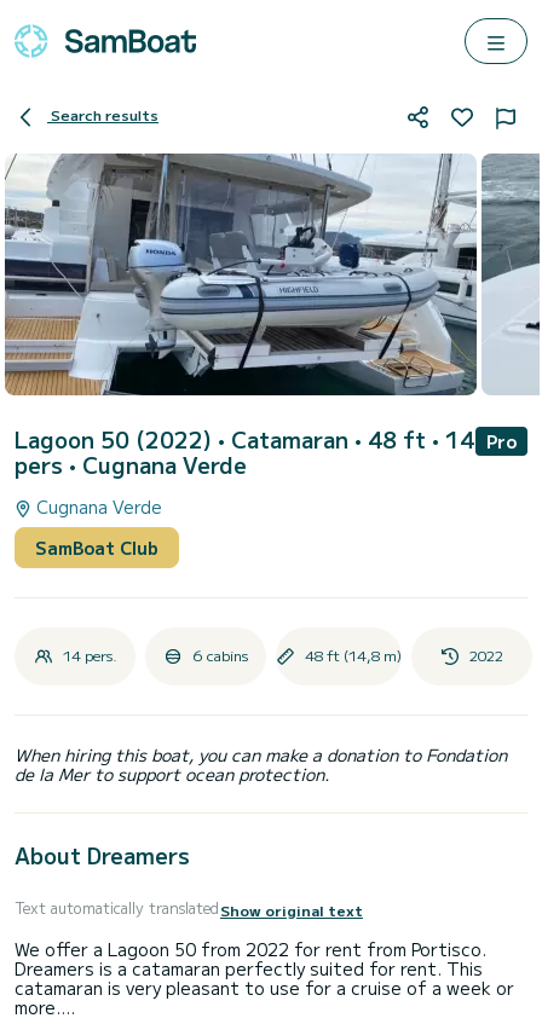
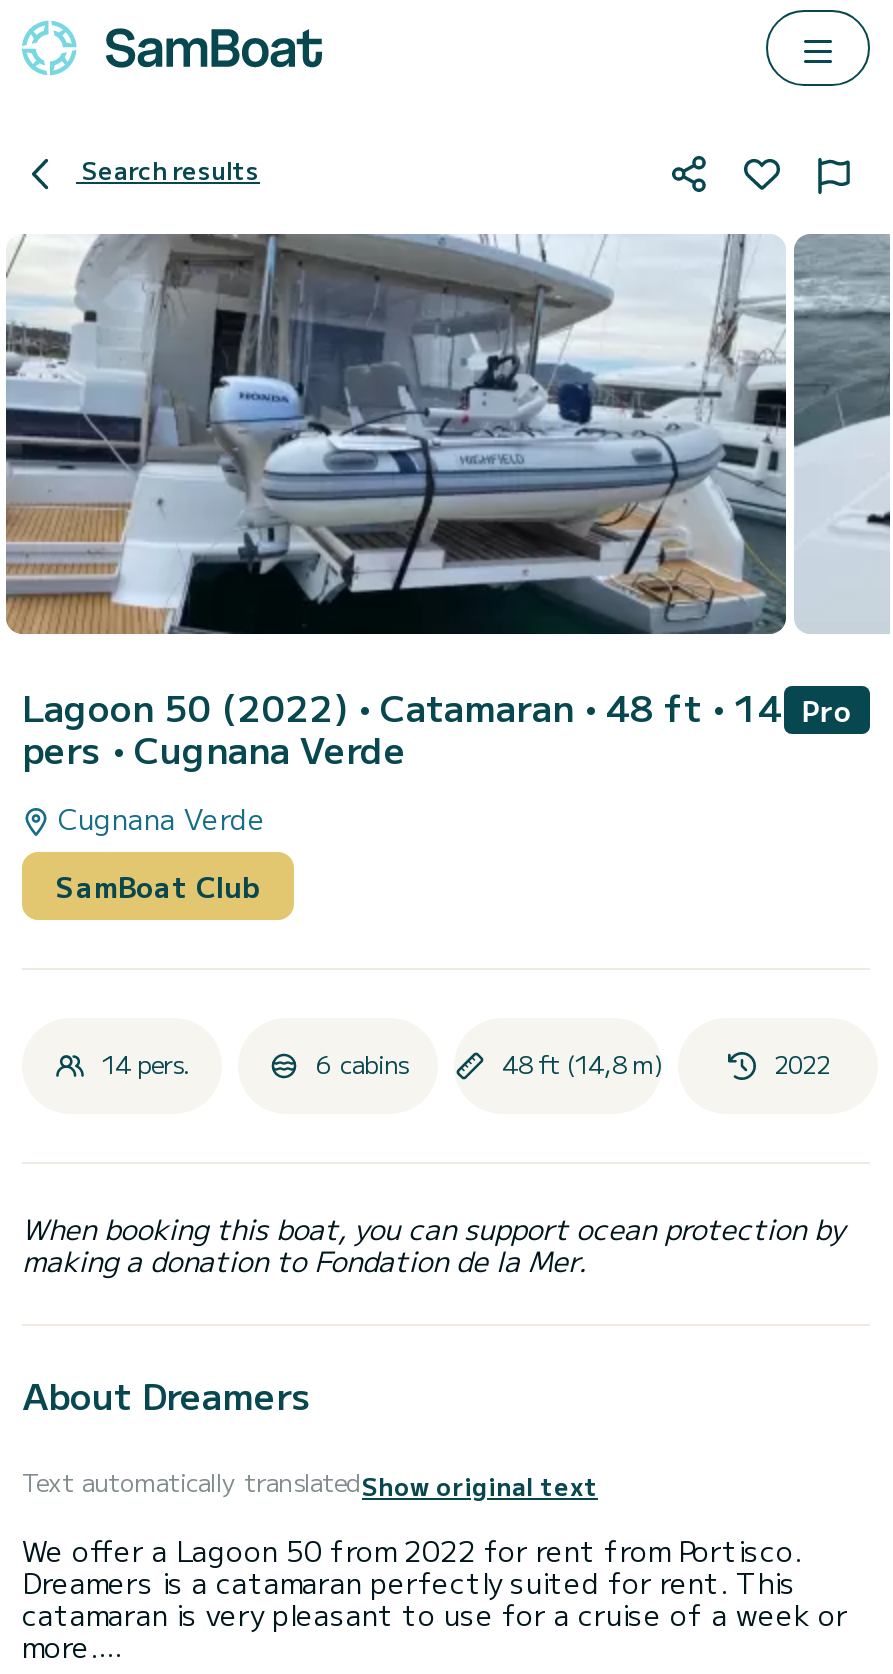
- When hiring this boat, you can make a donation to Fondation
- de la Mer to support ocean protection.
+ When booking this boat, you can support ocean protection by
+ making a donation to Fondation de la Mer.
